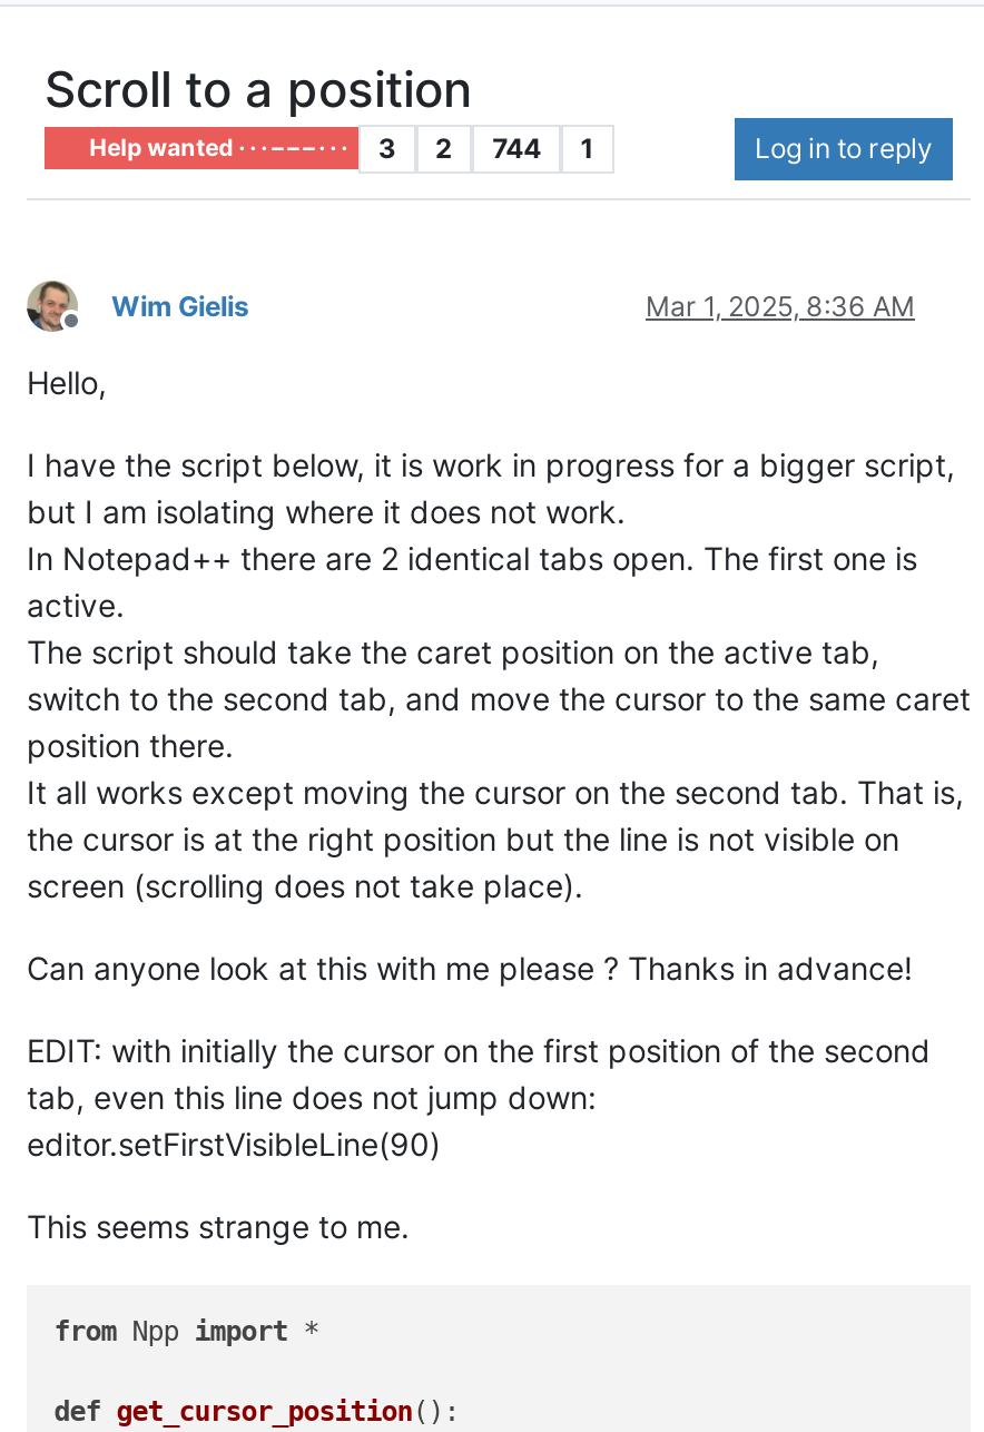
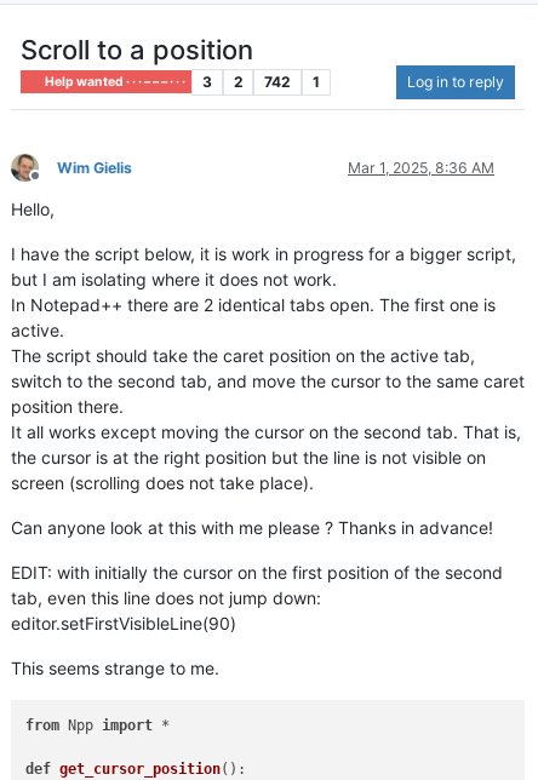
- Help wanted · · · – – – · · · 3 2 744 1
+ Help wanted · · · – – – · · · 3 2 742 1
